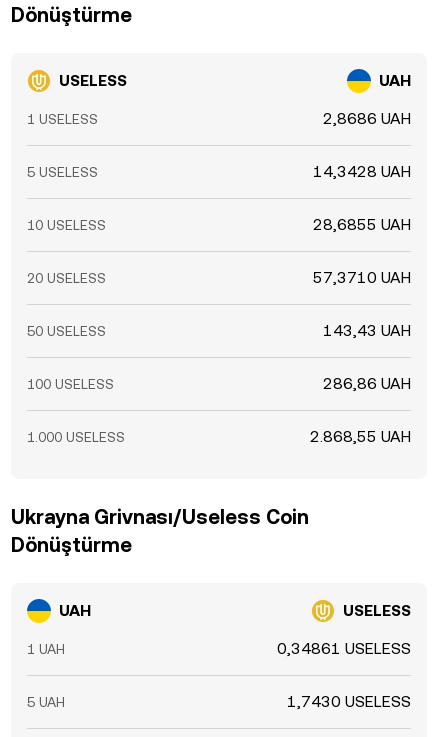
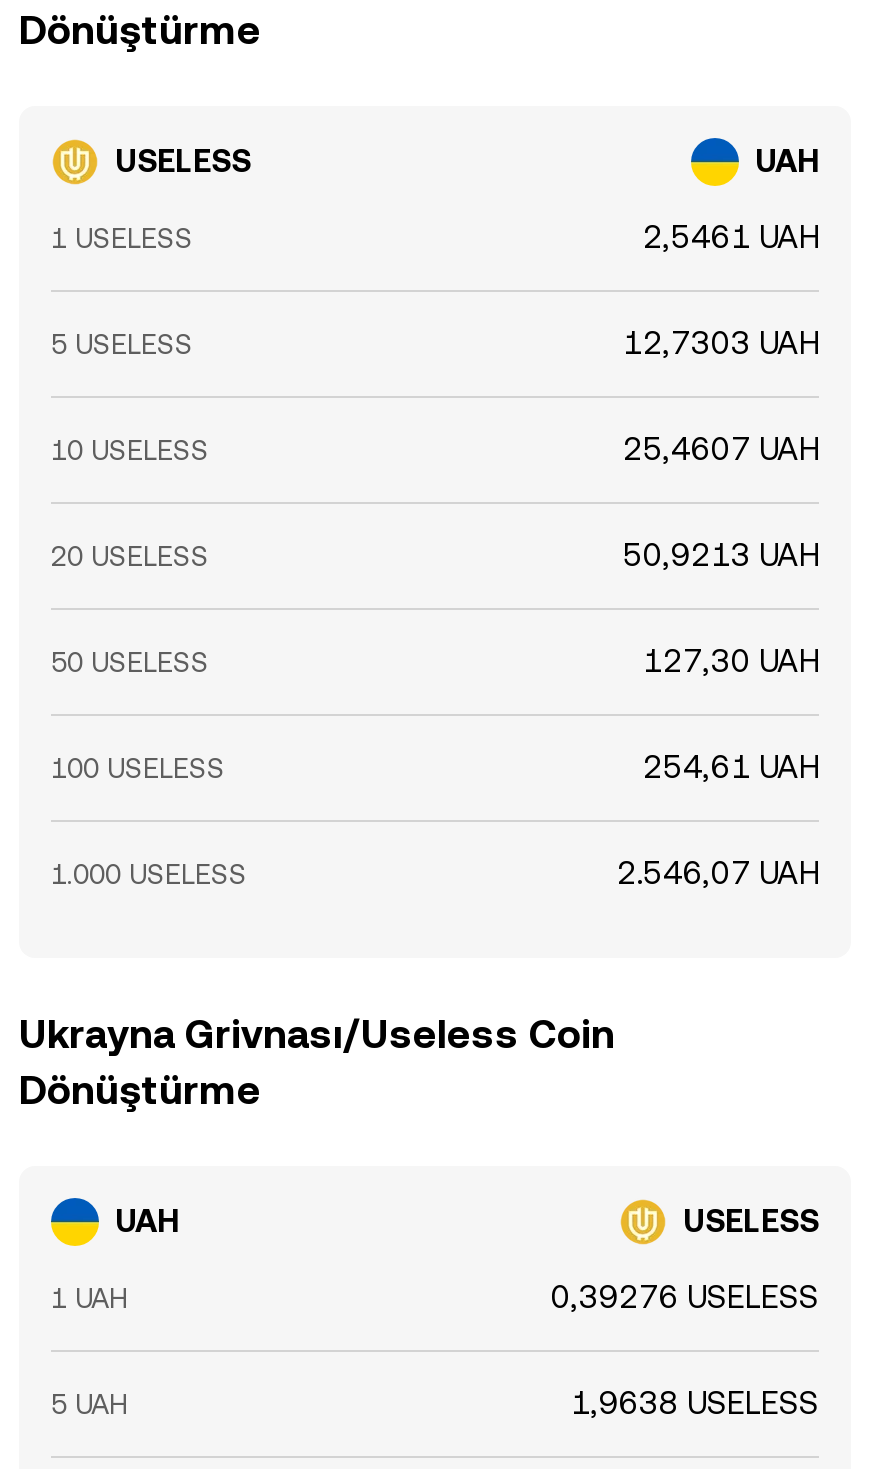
- 2,8686 UAH
+ 2,5461 UAH

- 14,3428 UAH
+ 12,7303 UAH

- 28,6855 UAH
+ 25,4607 UAH

- 57,3710 UAH
+ 50,9213 UAH

- 143,43 UAH
+ 127,30 UAH

- 286,86 UAH
+ 254,61 UAH

- 2.868,55 UAH
+ 2.546,07 UAH

- 0,34861 USELESS
+ 0,39276 USELESS

- 1,7430 USELESS
+ 1,9638 USELESS
